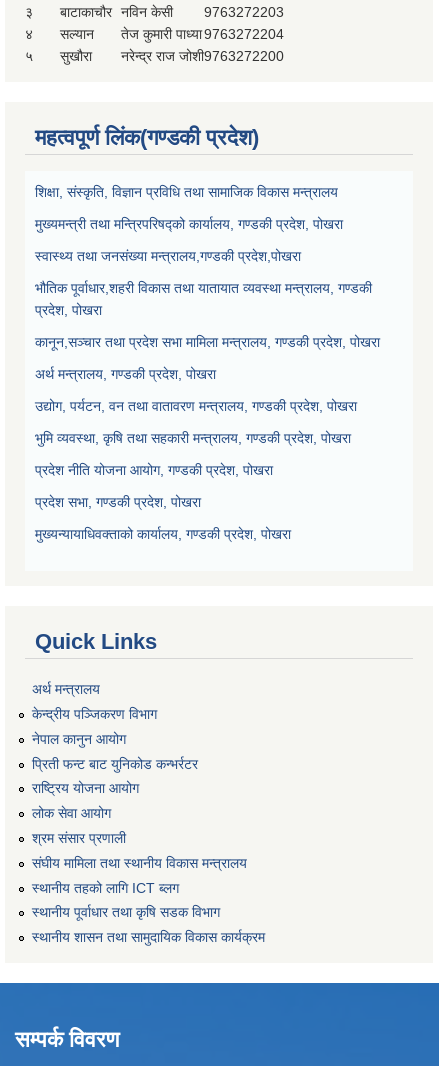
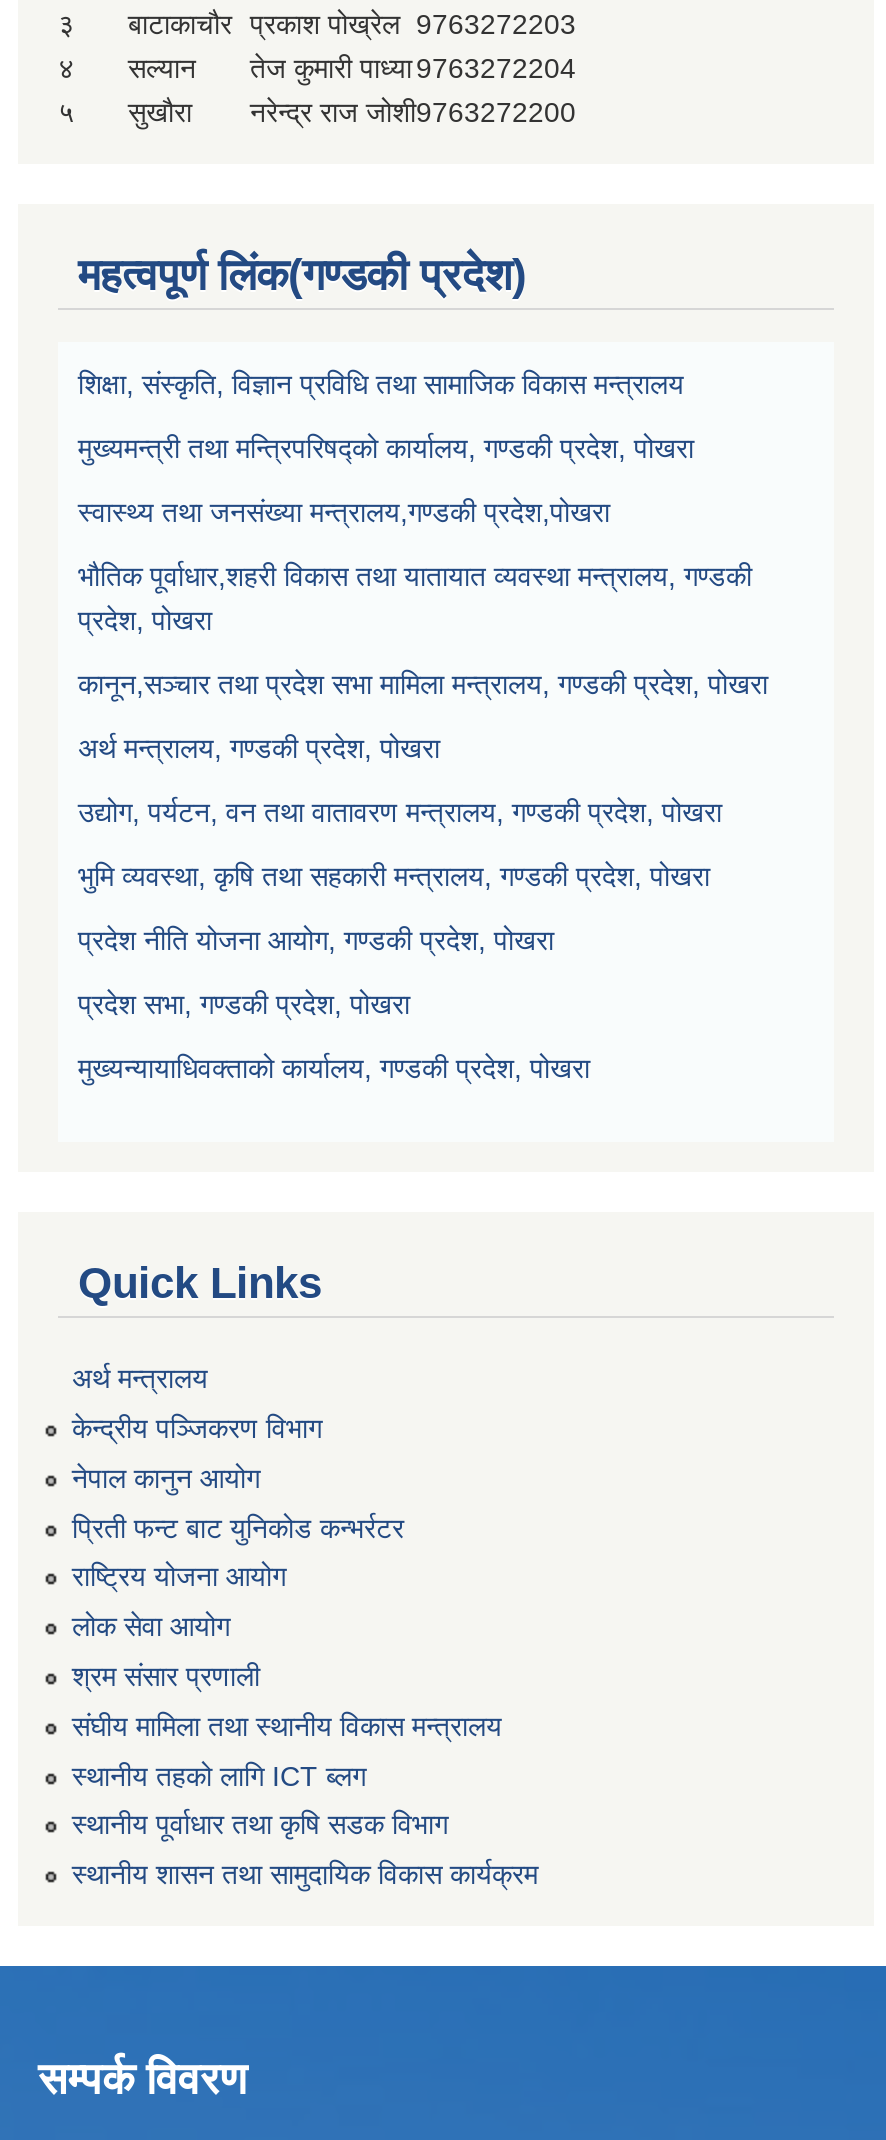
- बाटाकाचौर नविन केसी
- 9763272203
+ बाटाकाचौर प्रकाश पोख्रेल 9763272203
